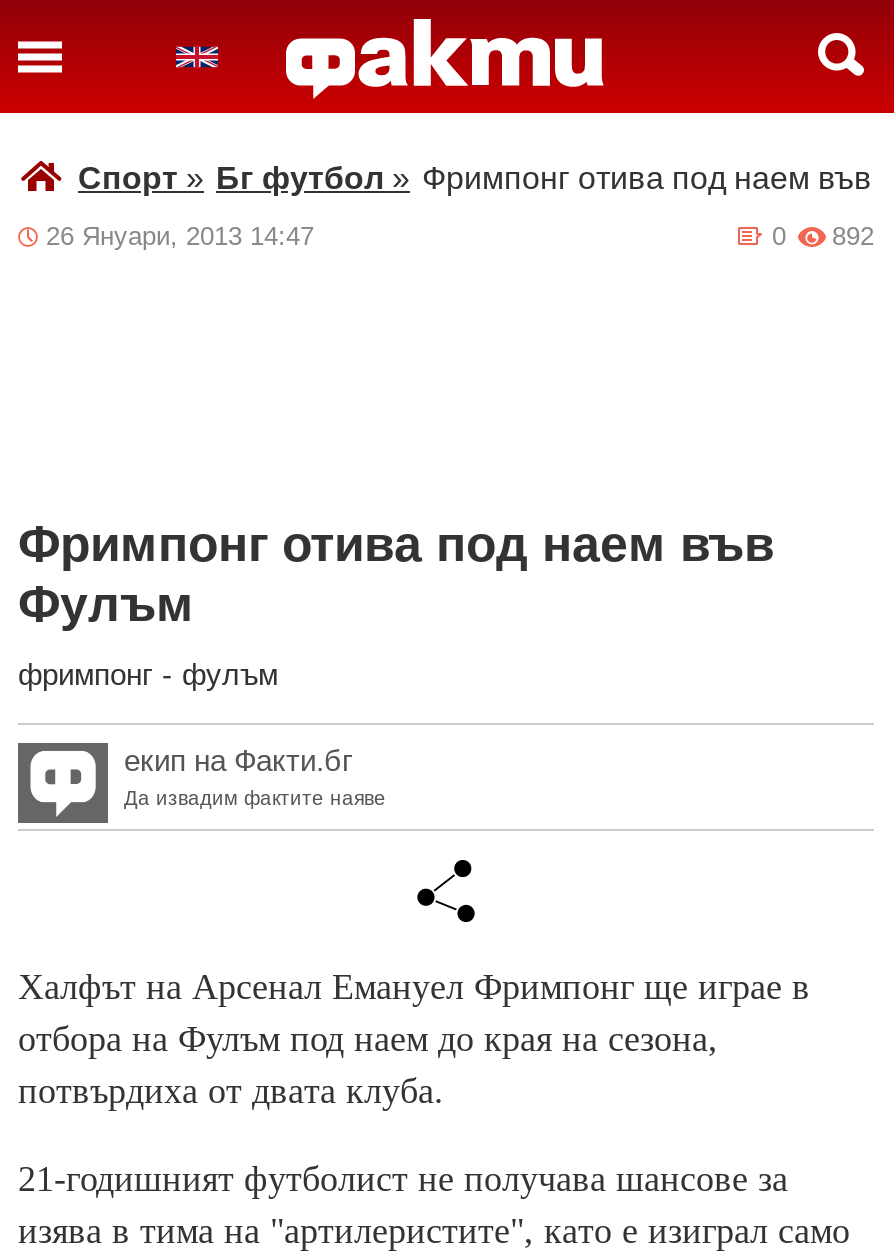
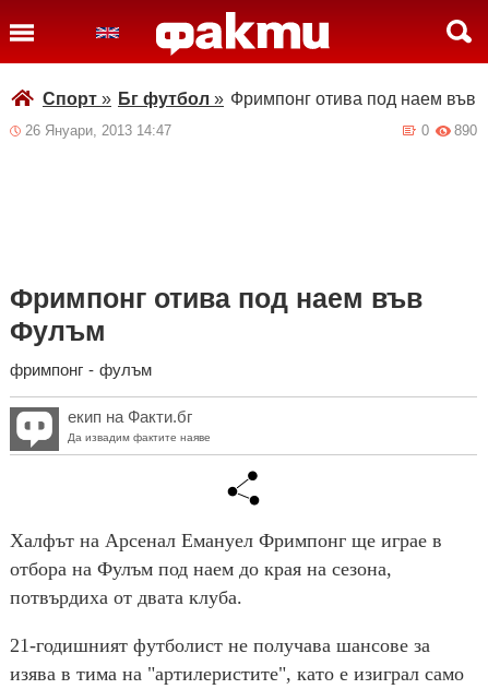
- 0 892
+ 0 890
